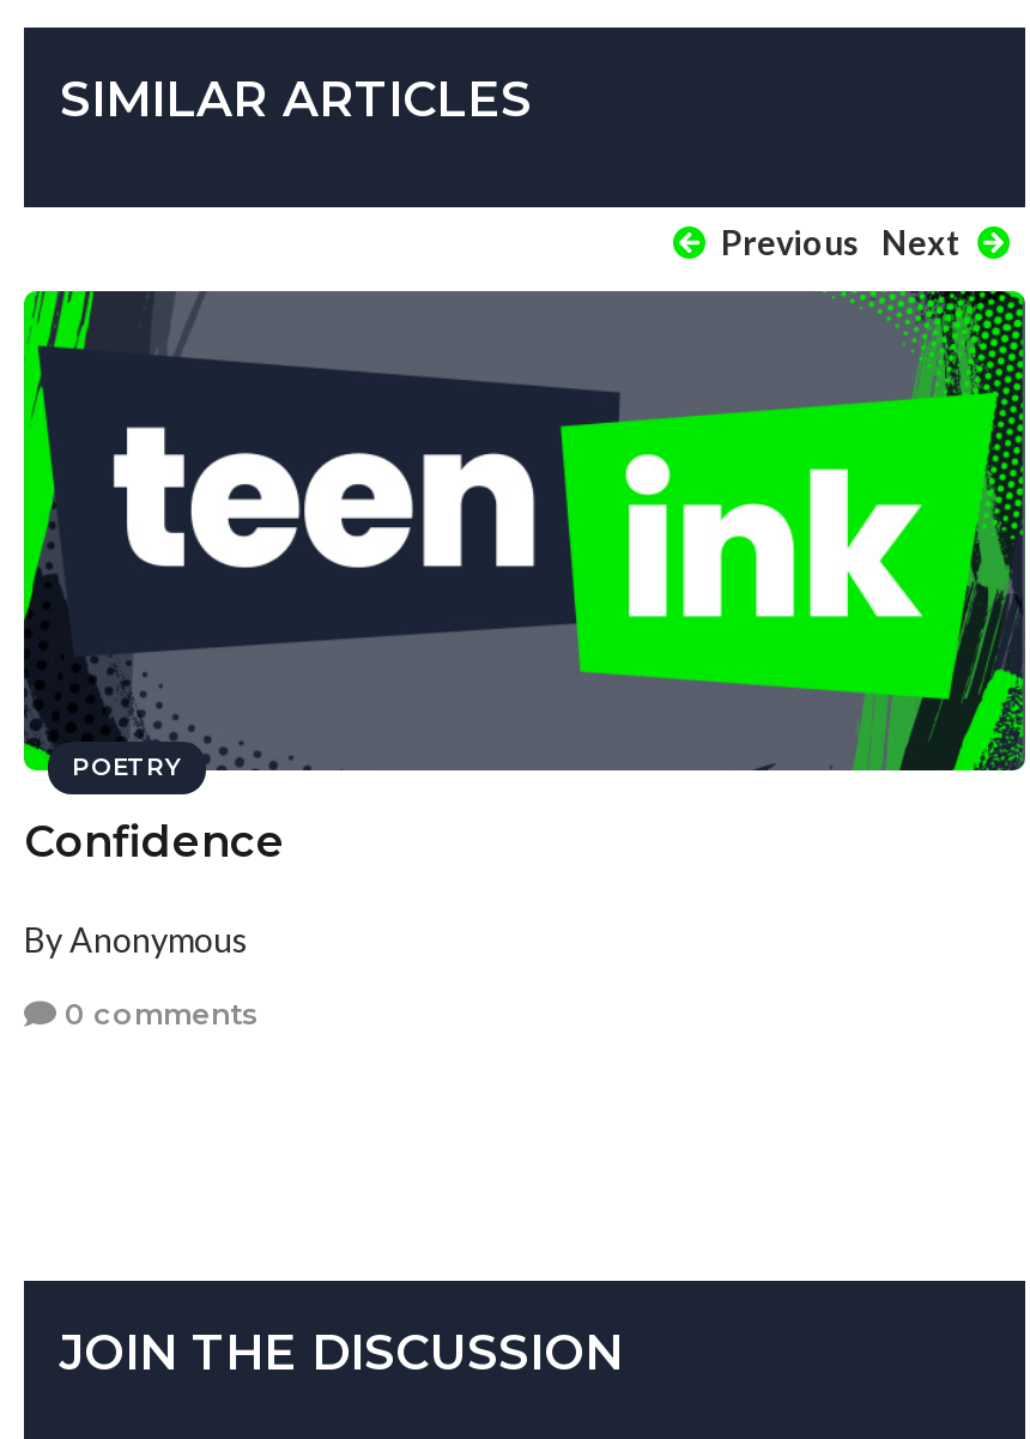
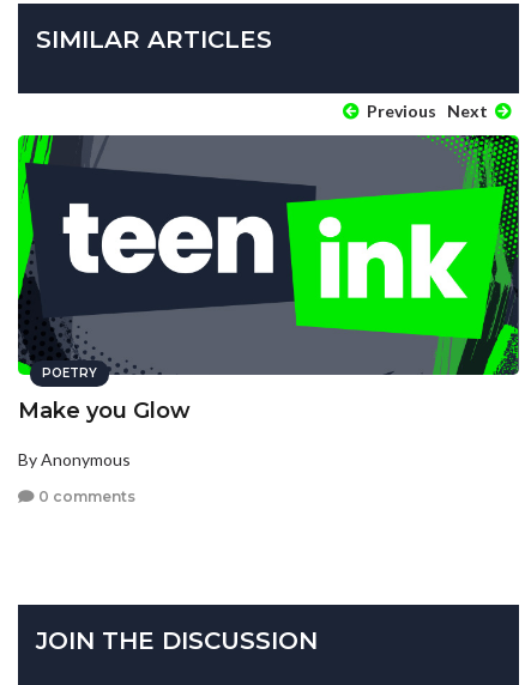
- Confidence
+ Make you Glow
